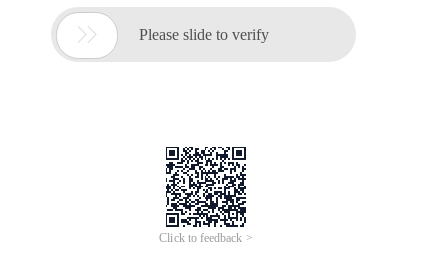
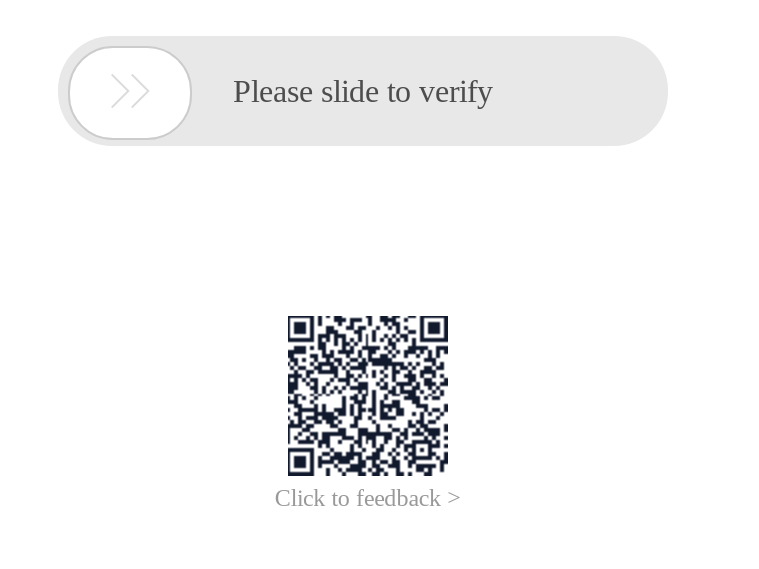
- [image]
+ [image]
